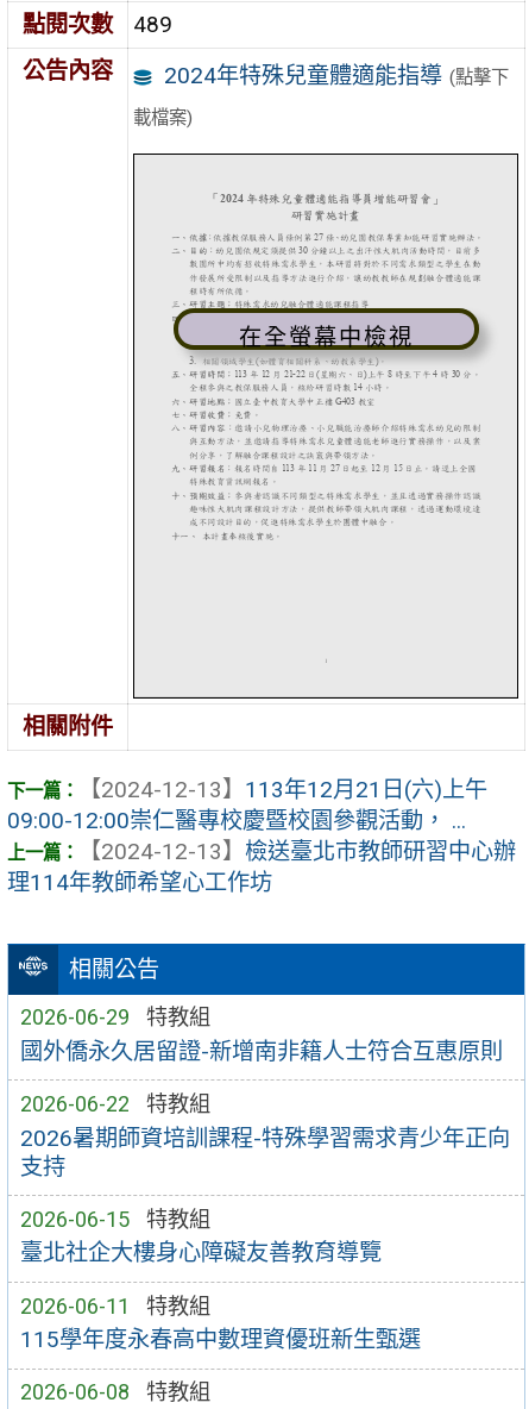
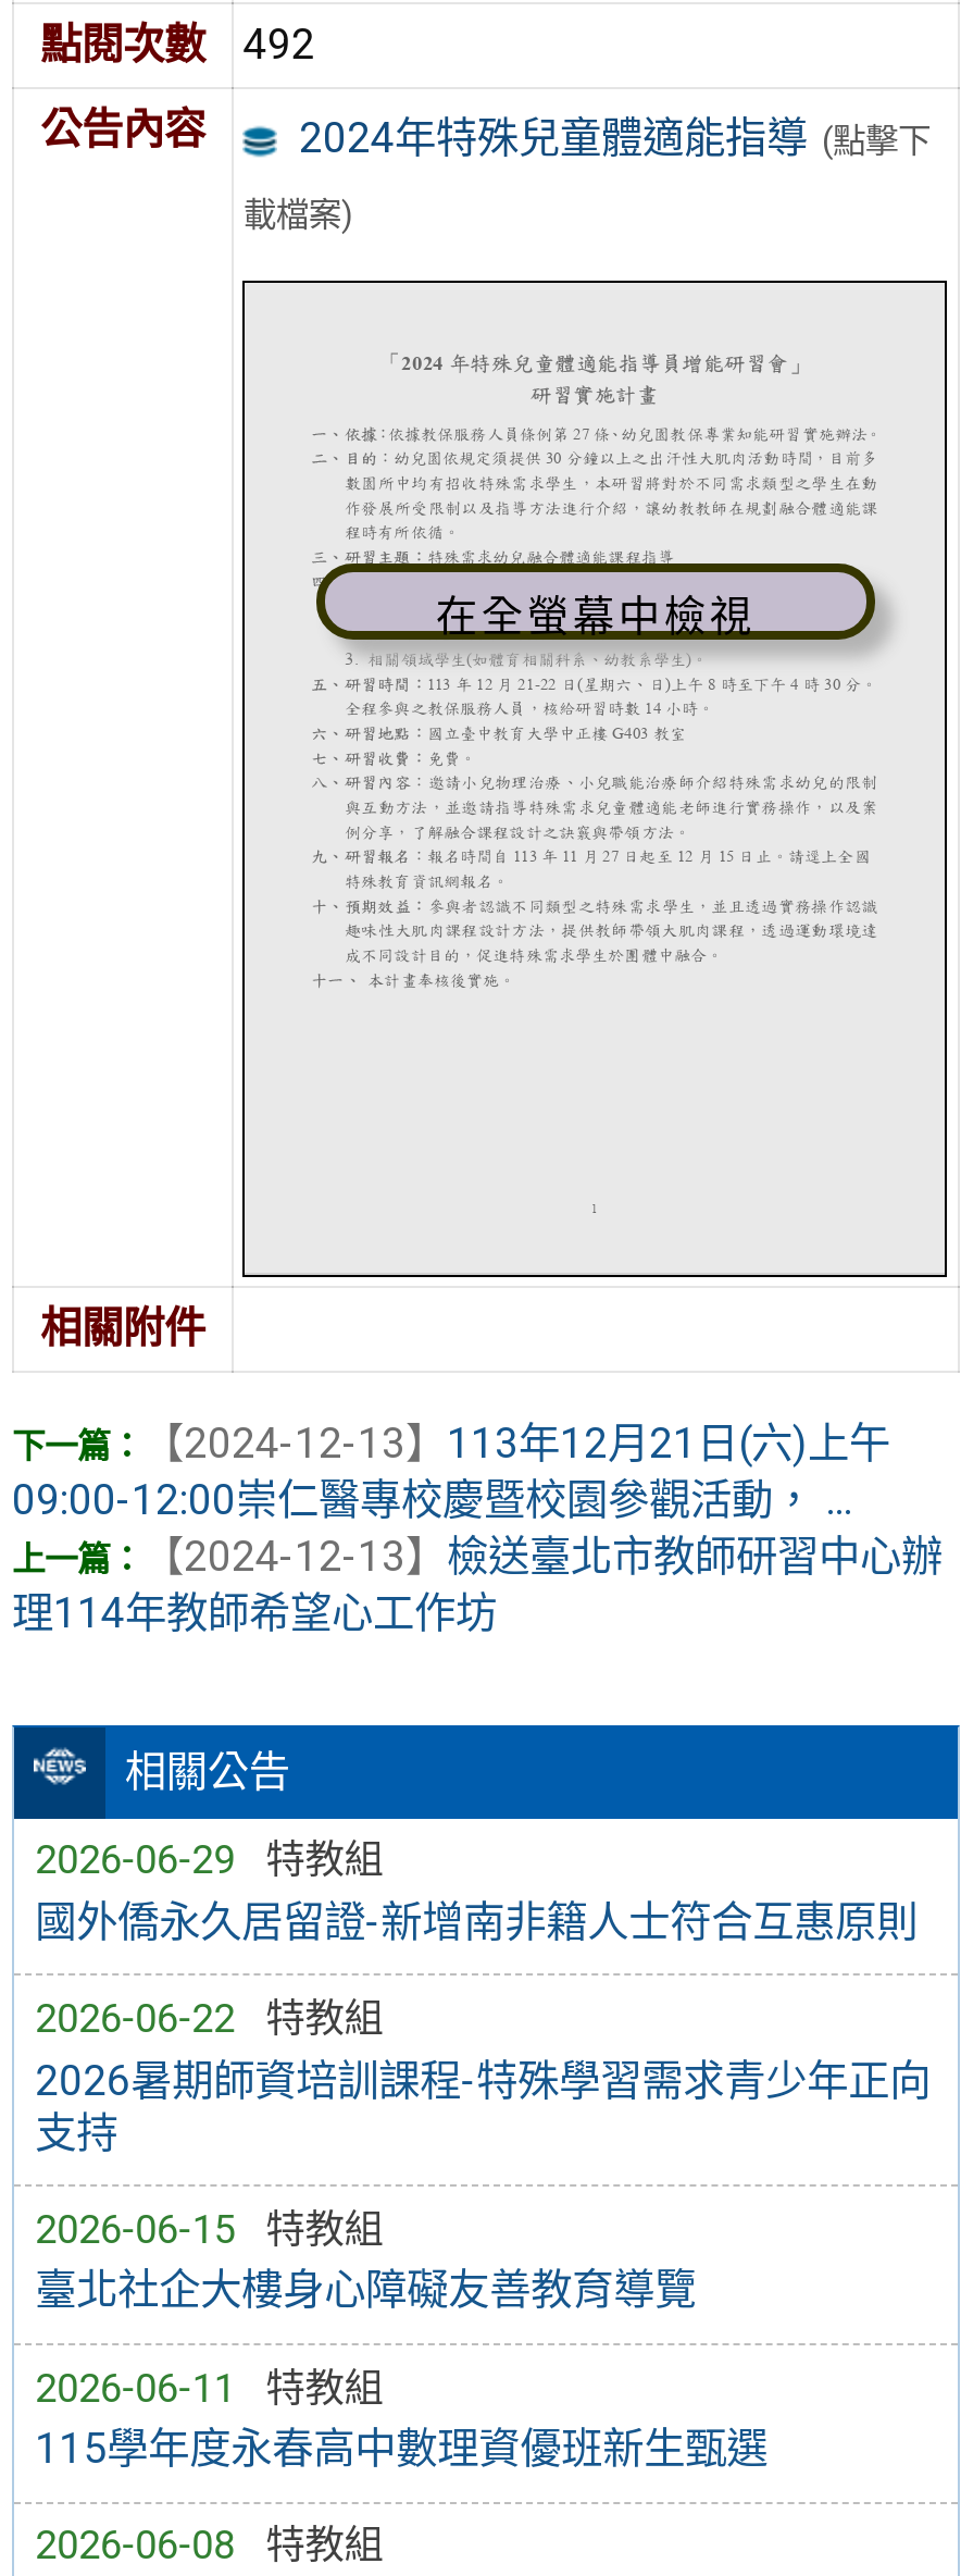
- 點閱次數 489
+ 點閱次數 492
